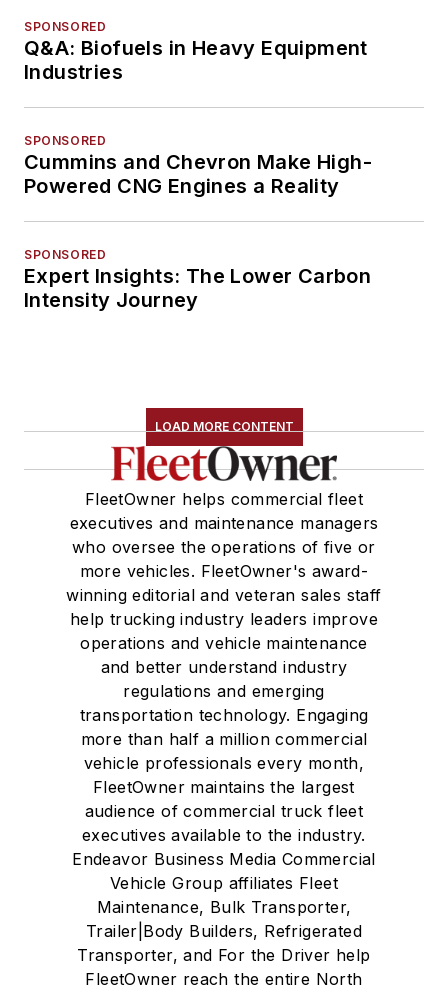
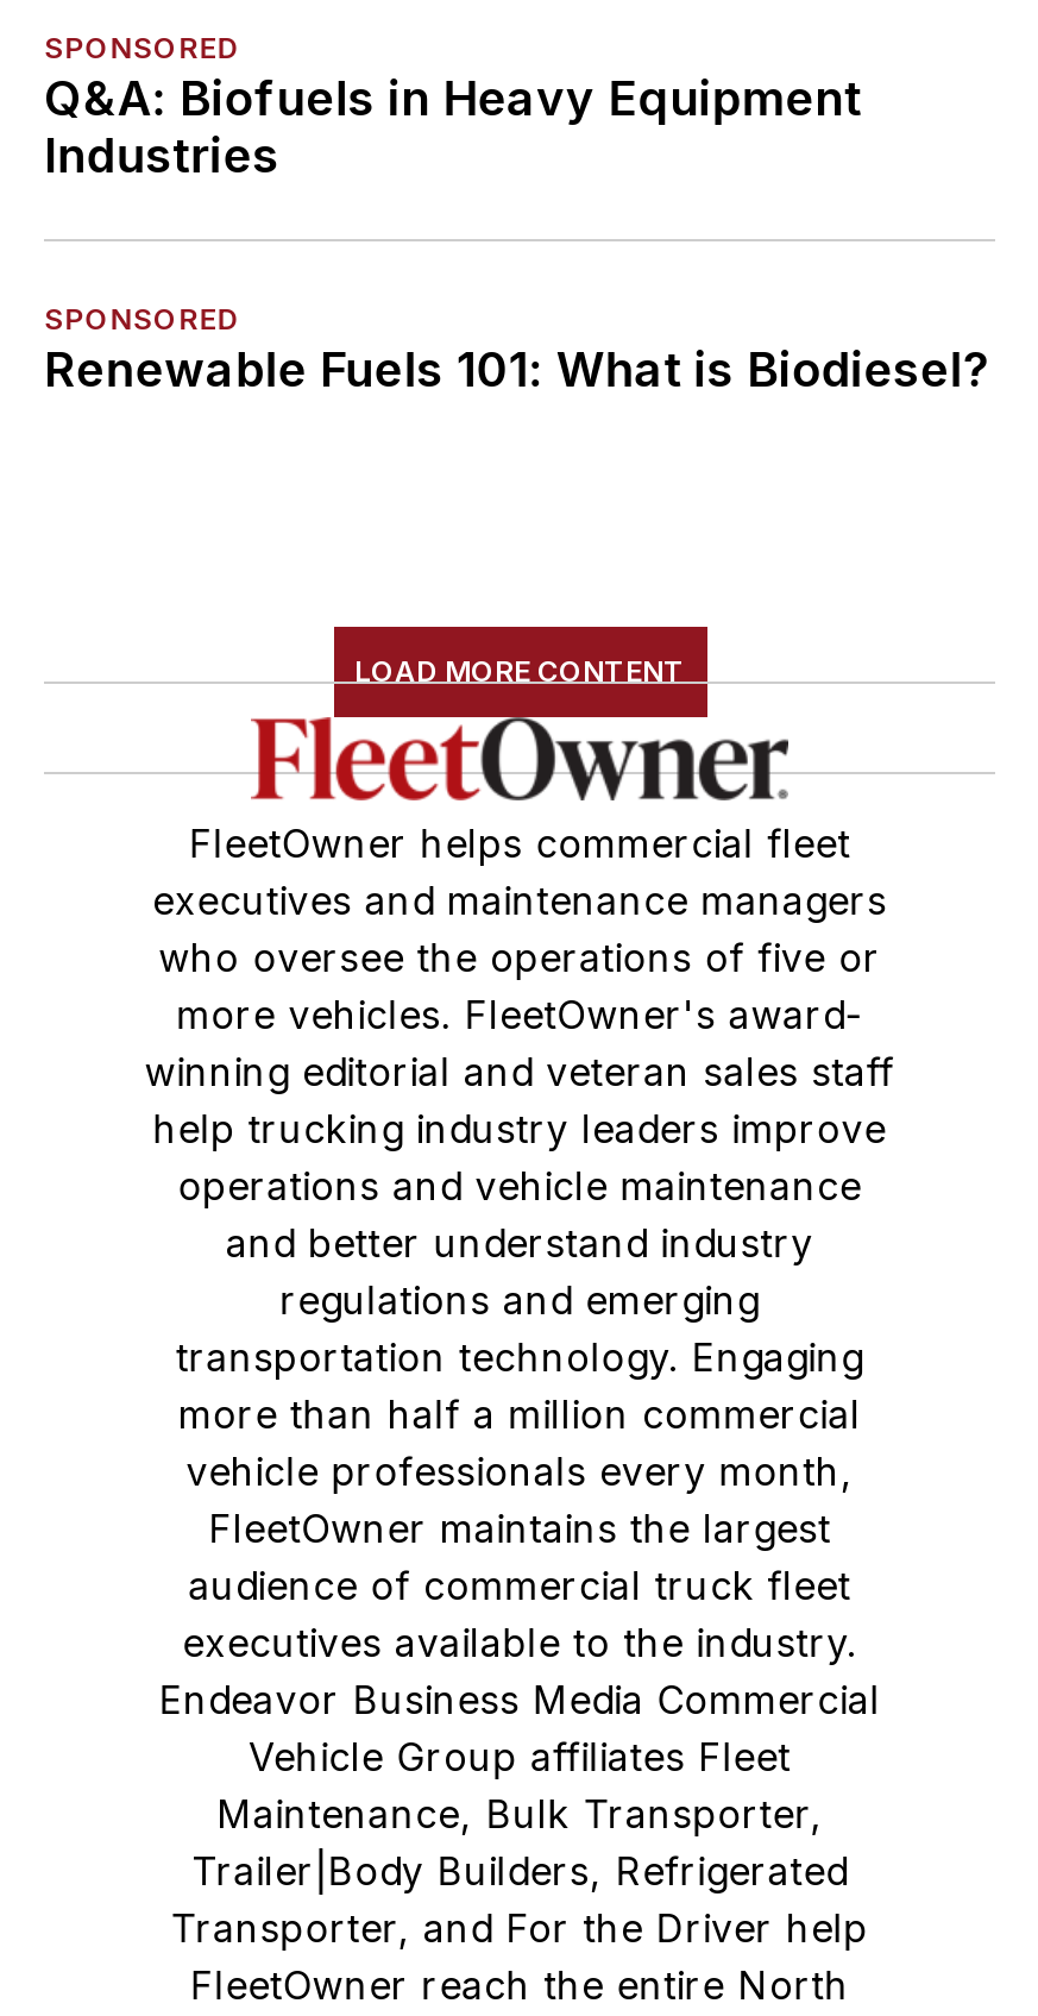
- Cummins and Chevron Make High-
- Powered CNG Engines a Reality
- SPONSORED
- Expert Insights: The Lower Carbon
- Intensity Journey
+ Renewable Fuels 101: What is Biodiesel?
